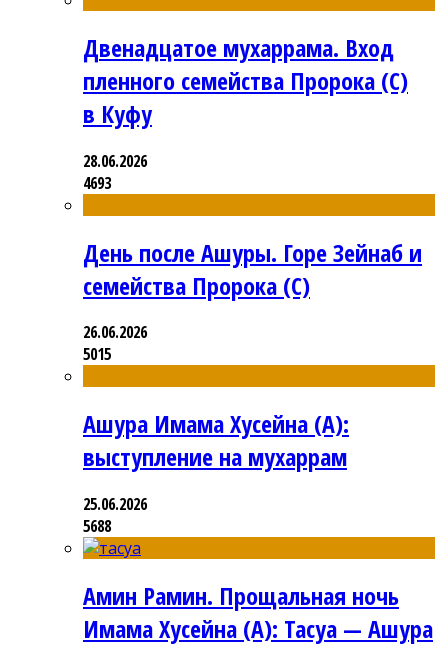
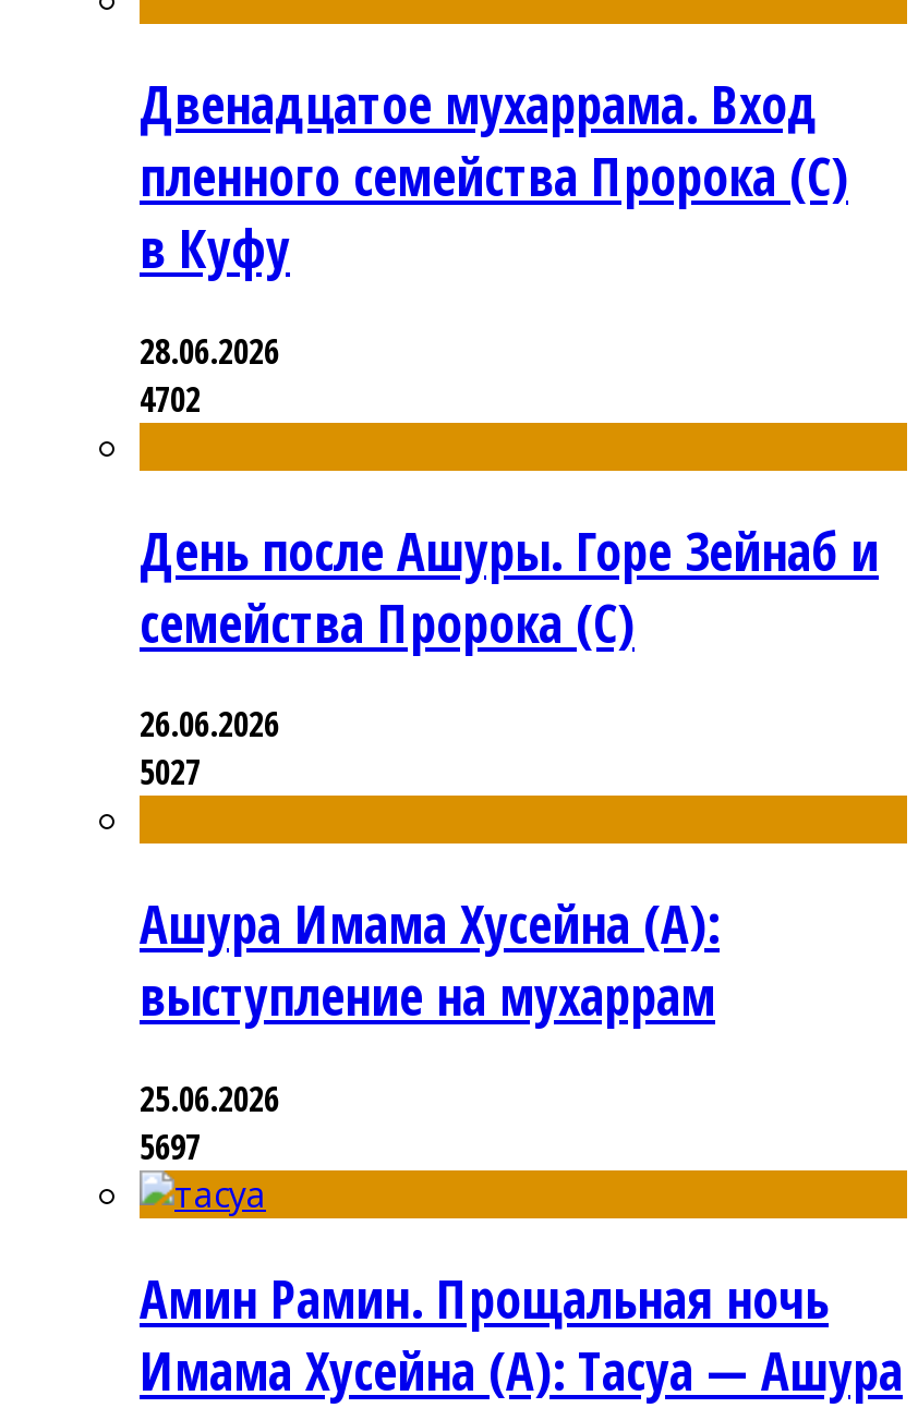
- 4693
+ 4702

- 5015
+ 5027

- 5688
+ 5697
